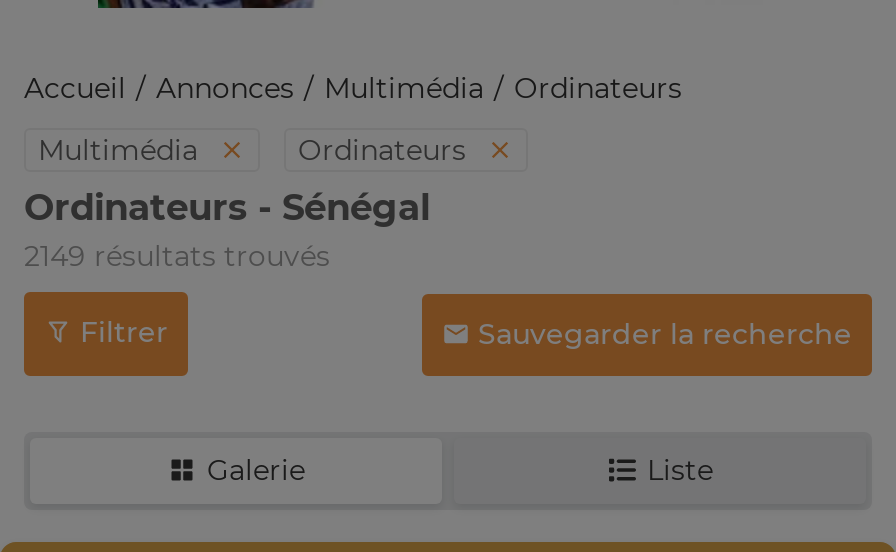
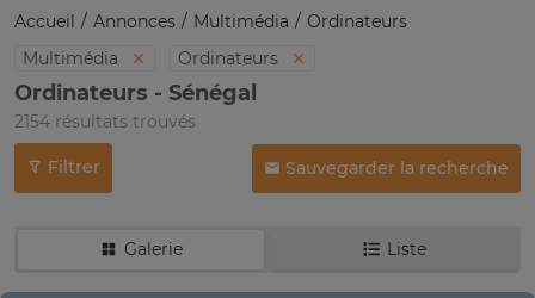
- 2149 résultats trouvés
+ 2154 résultats trouvés
